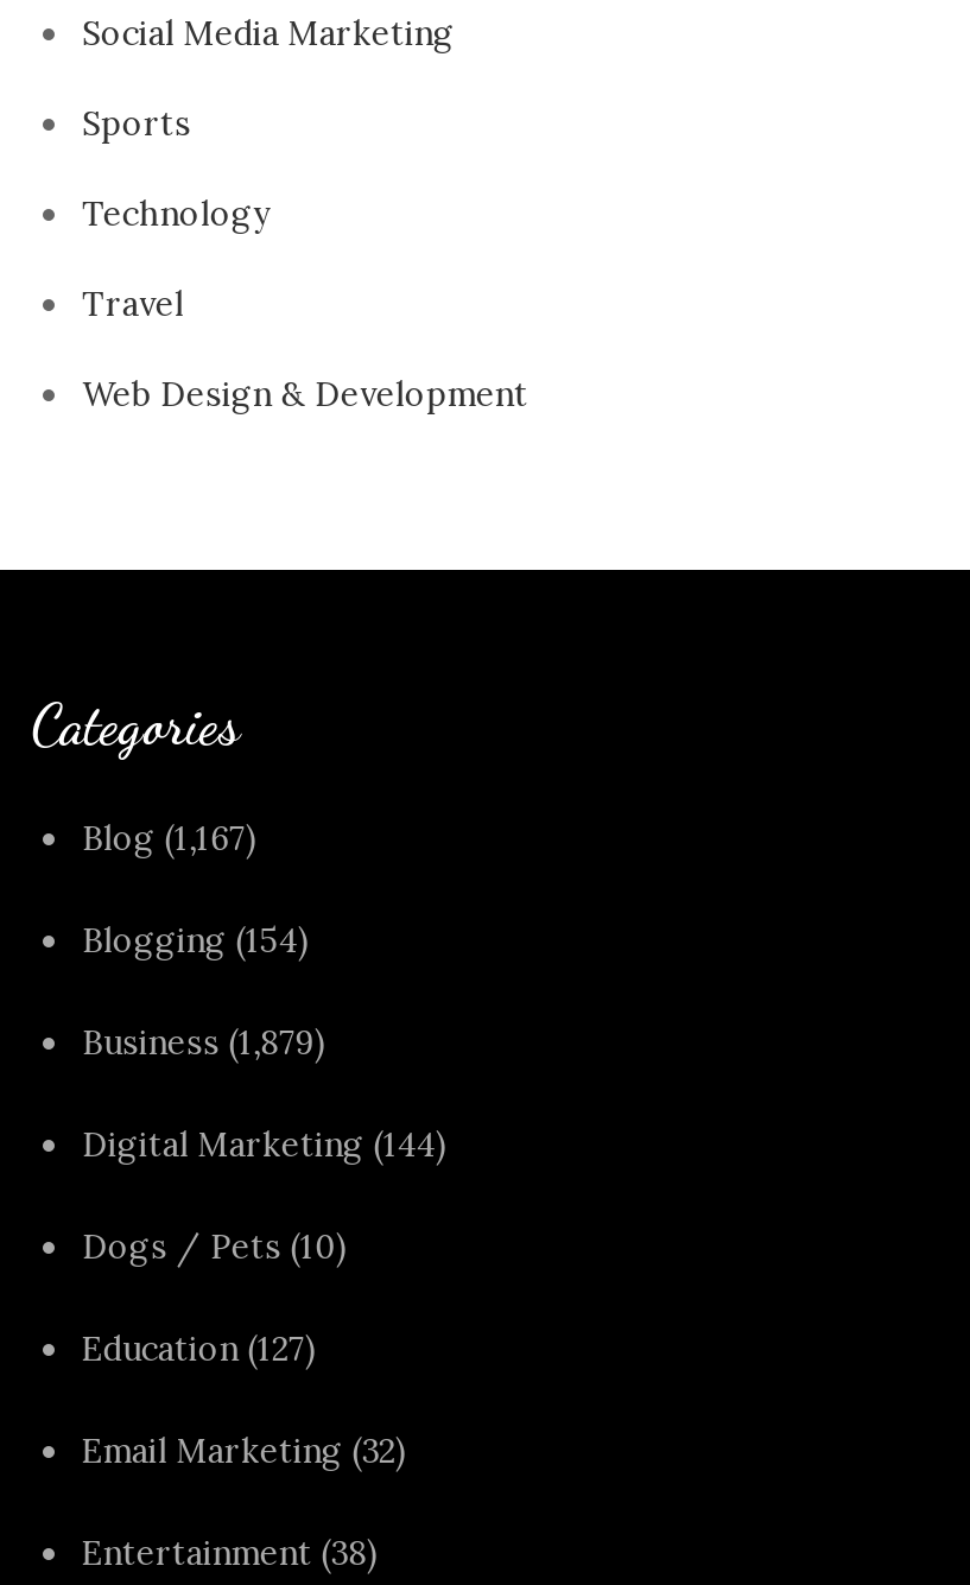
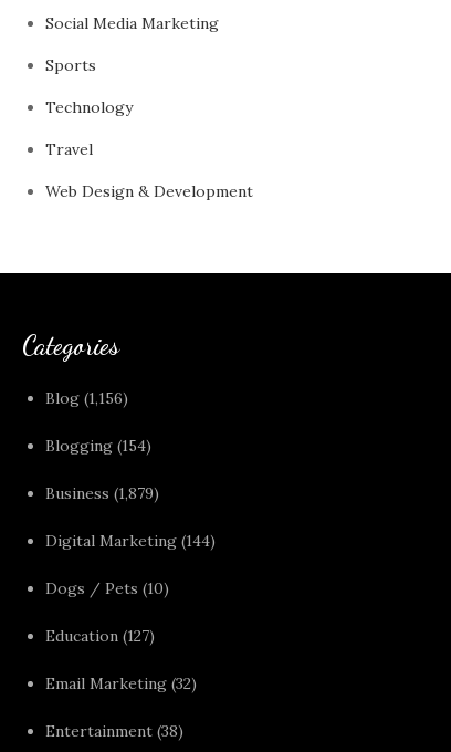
- Blog (1,167)
+ Blog (1,156)
